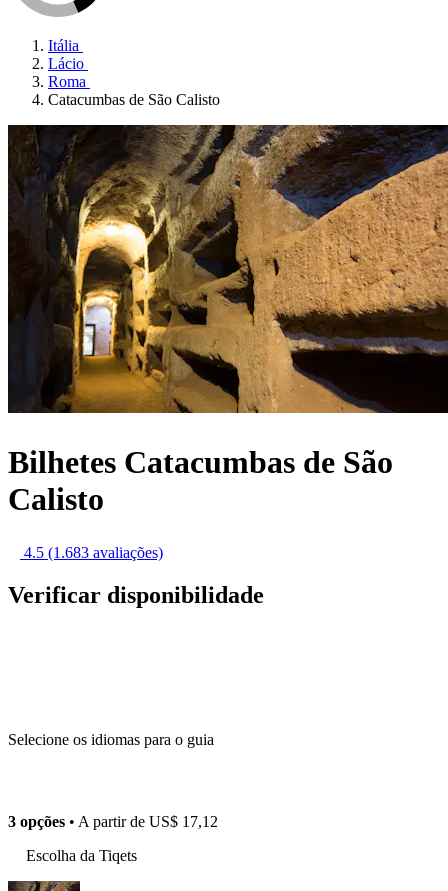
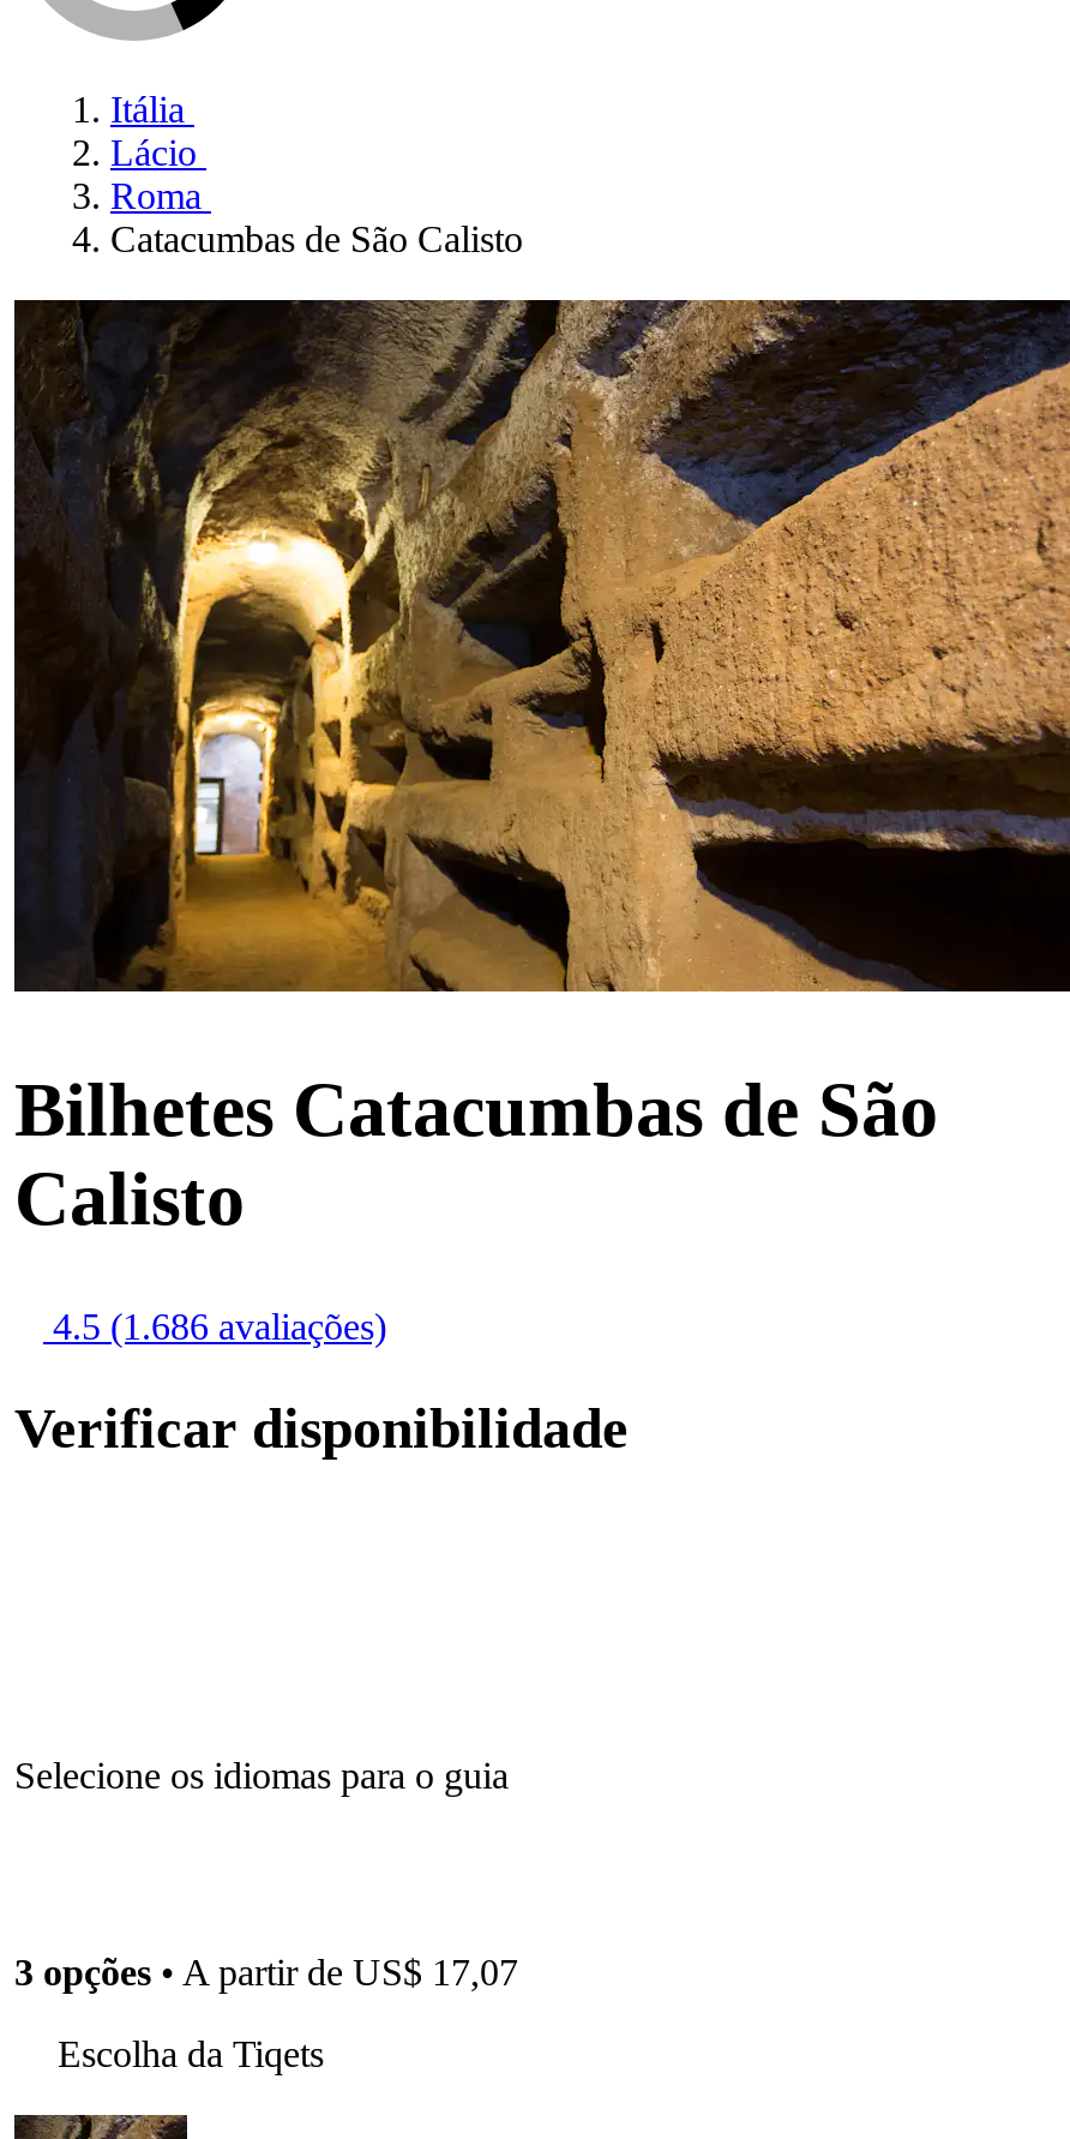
- 4.5 (1.683 avaliações)
+ 4.5 (1.686 avaliações)

- 3 opções • A partir de US$ 17,12
+ 3 opções • A partir de US$ 17,07
